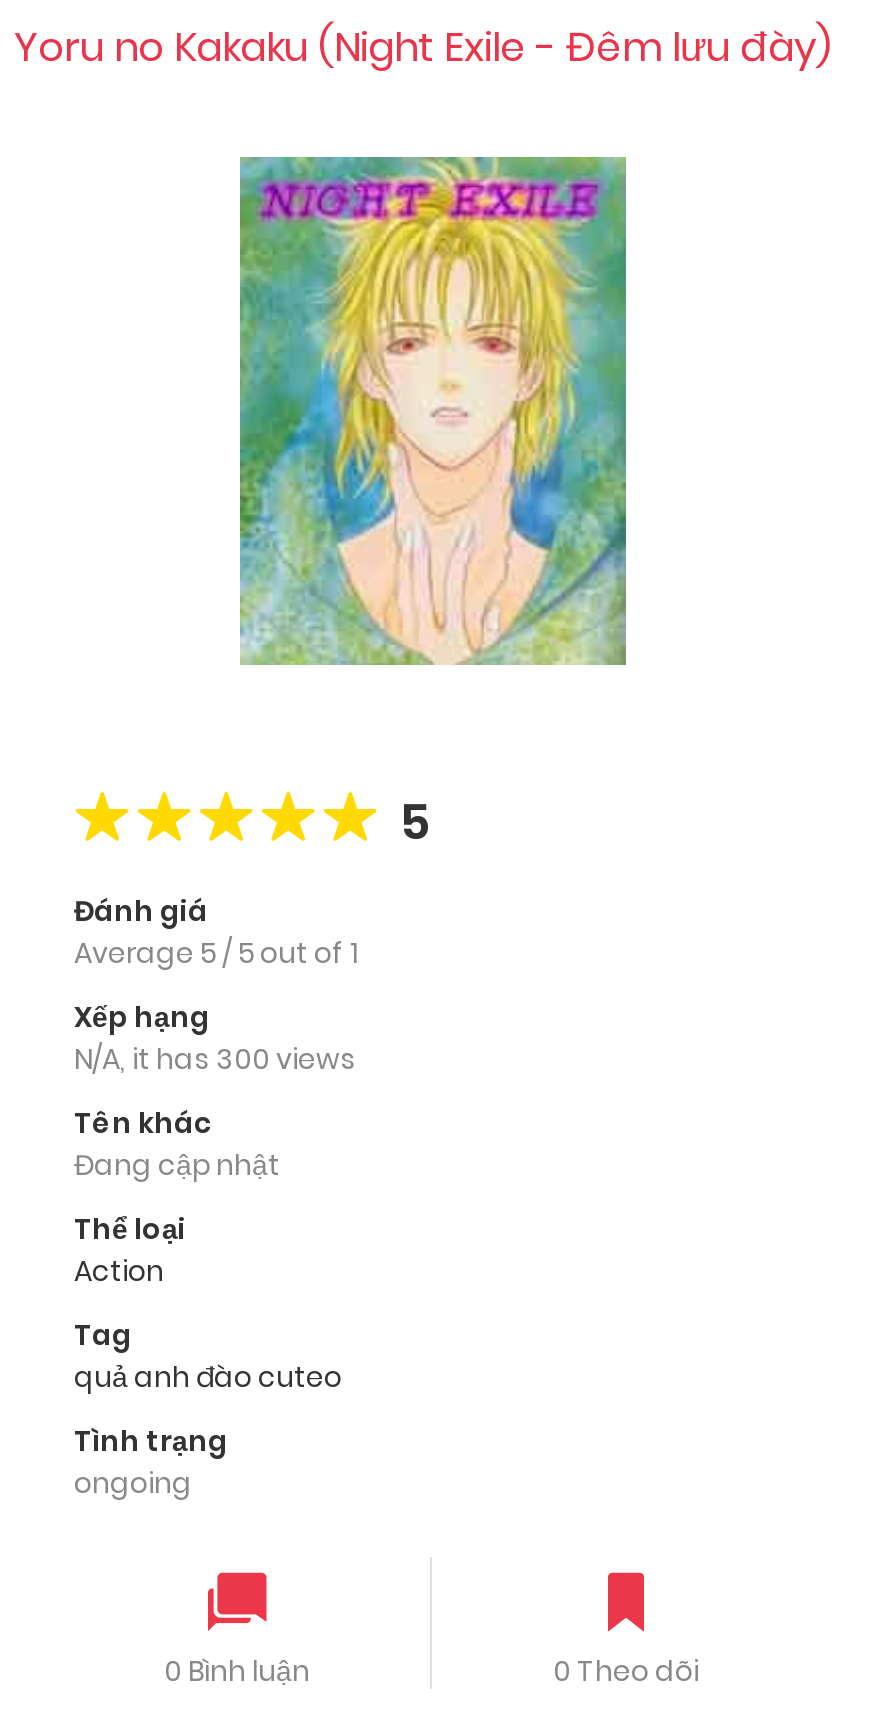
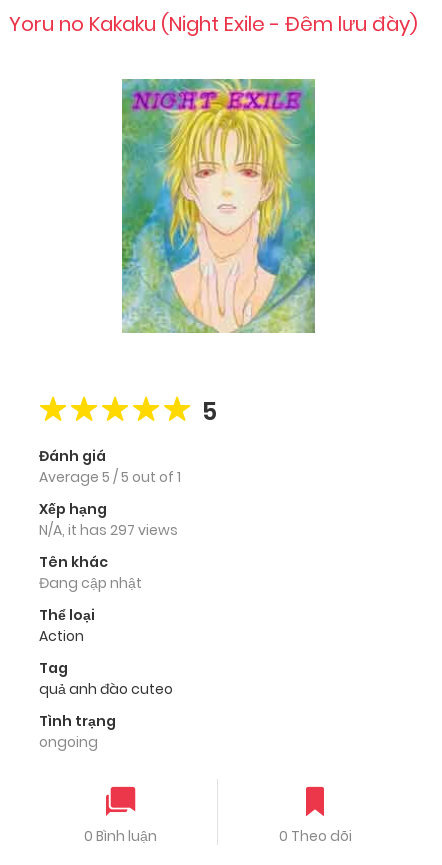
- N/A, it has 300 views
+ N/A, it has 297 views
